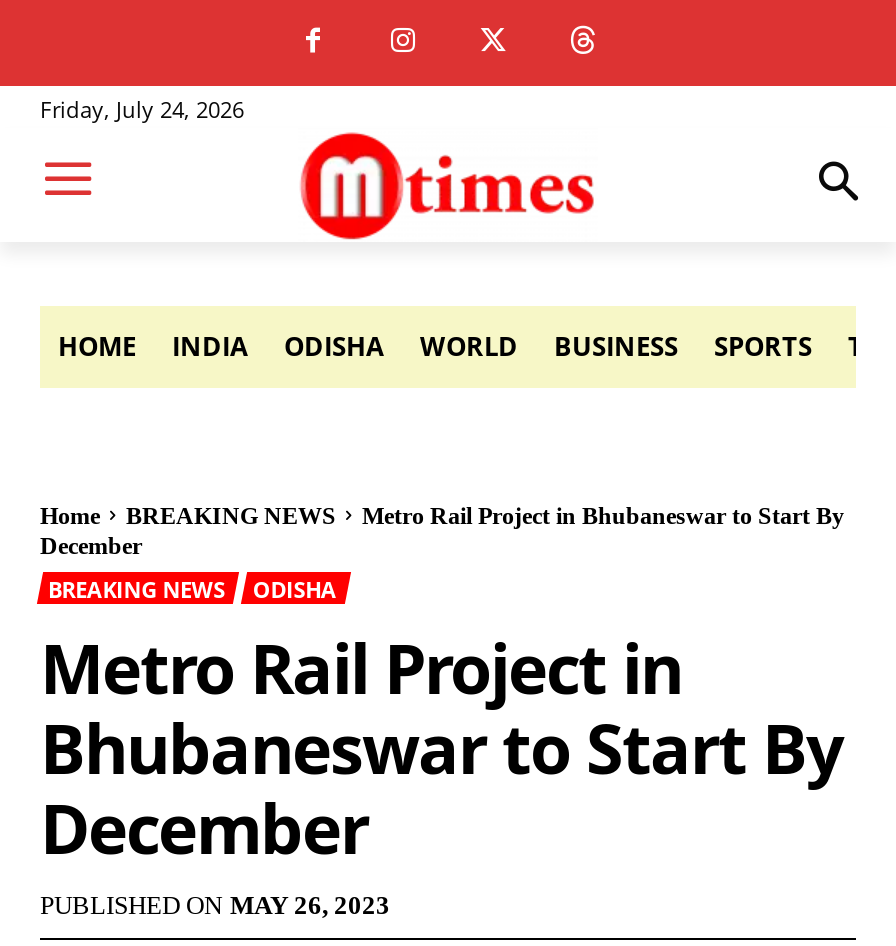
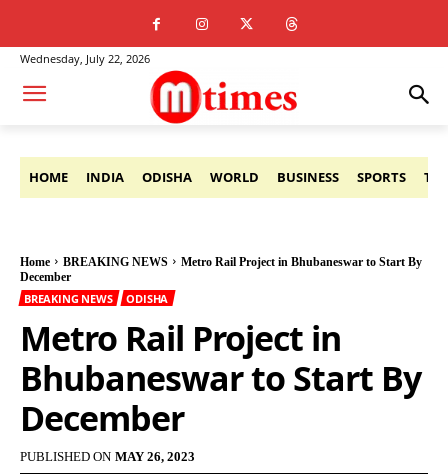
- Friday, July 24, 2026
+ Wednesday, July 22, 2026
